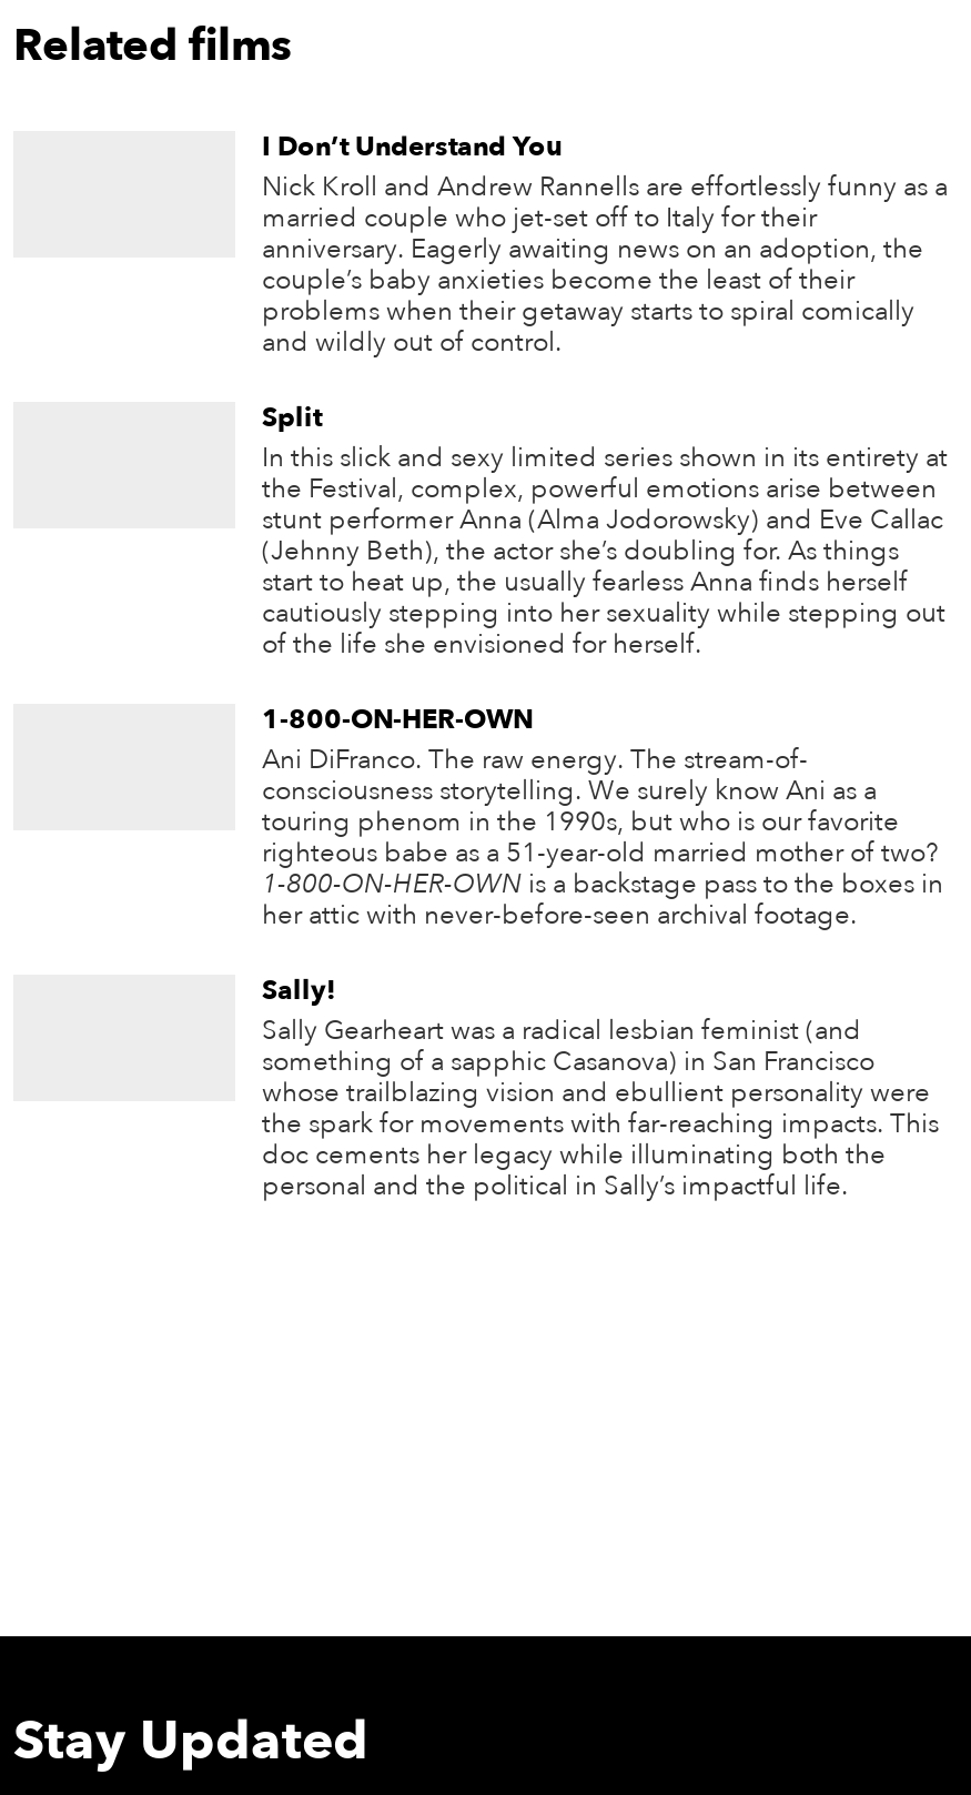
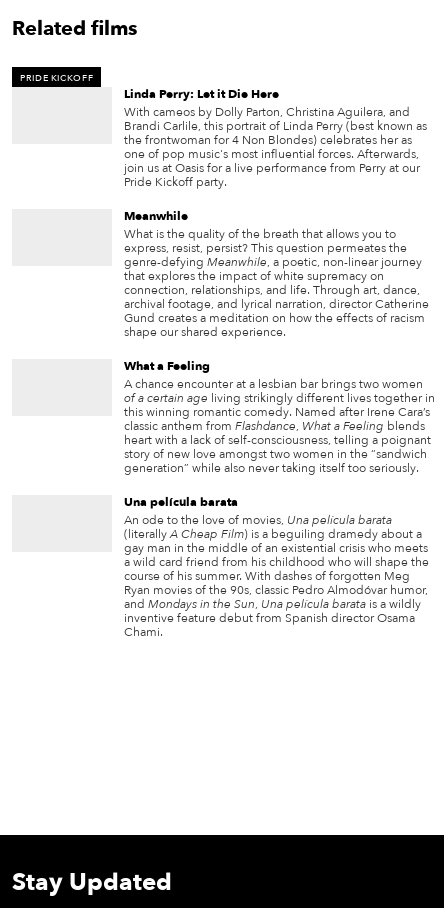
- I Don’t Understand You
- Nick Kroll and Andrew Rannells are effortlessly funny as a
- married couple who jet-set off to Italy for their
- anniversary. Eagerly awaiting news on an adoption, the
- couple’s baby anxieties become the least of their
- problems when their getaway starts to spiral comically
- and wildly out of control.
+ PRIDE KICKOFF
+ Linda Perry: Let it Die Here
+ With cameos by Dolly Parton, Christina Aguilera, and
+ Brandi Carlile, this portrait of Linda Perry (best known as
+ the frontwoman for 4 Non Blondes) celebrates her as
+ one of pop music's most influential forces. Afterwards,
+ join us at Oasis for a live performance from Perry at our
+ Pride Kickoff party.

- Split
- In this slick and sexy limited series shown in its entirety at
- the Festival, complex, powerful emotions arise between
- stunt performer Anna (Alma Jodorowsky) and Eve Callac
- (Jehnny Beth), the actor she’s doubling for. As things
- start to heat up, the usually fearless Anna finds herself
- cautiously stepping into her sexuality while stepping out
- of the life she envisioned for herself.
+ Meanwhile
+ What is the quality of the breath that allows you to
+ express, resist, persist? This question permeates the
+ genre-defying Meanwhile, a poetic, non-linear journey
+ that explores the impact of white supremacy on
+ connection, relationships, and life. Through art, dance,
+ archival footage, and lyrical narration, director Catherine
+ Gund creates a meditation on how the effects of racism
+ shape our shared experience.

- 1-800-ON-HER-OWN
- Ani DiFranco. The raw energy. The stream-of-
- consciousness storytelling. We surely know Ani as a
- touring phenom in the 1990s, but who is our favorite
- righteous babe as a 51-year-old married mother of two?
- 1-800-ON-HER-OWN is a backstage pass to the boxes in
- her attic with never-before-seen archival footage.
+ What a Feeling
+ A chance encounter at a lesbian bar brings two women
+ of a certain age living strikingly different lives together in
+ this winning romantic comedy. Named after Irene Cara’s
+ classic anthem from Flashdance, What a Feeling blends
+ heart with a lack of self-consciousness, telling a poignant
+ story of new love amongst two women in the “sandwich
+ generation” while also never taking itself too seriously.

- Sally!
- Sally Gearheart was a radical lesbian feminist (and
- something of a sapphic Casanova) in San Francisco
- whose trailblazing vision and ebullient personality were
- the spark for movements with far-reaching impacts. This
- doc cements her legacy while illuminating both the
- personal and the political in Sally’s impactful life.
+ Una película barata
+ An ode to the love of movies, Una película barata
+ (literally A Cheap Film) is a beguiling dramedy about a
+ gay man in the middle of an existential crisis who meets
+ a wild card friend from his childhood who will shape the
+ course of his summer. With dashes of forgotten Meg
+ Ryan movies of the 90s, classic Pedro Almodóvar humor,
+ and Mondays in the Sun, Una película barata is a wildly
+ inventive feature debut from Spanish director Osama
+ Chami.
